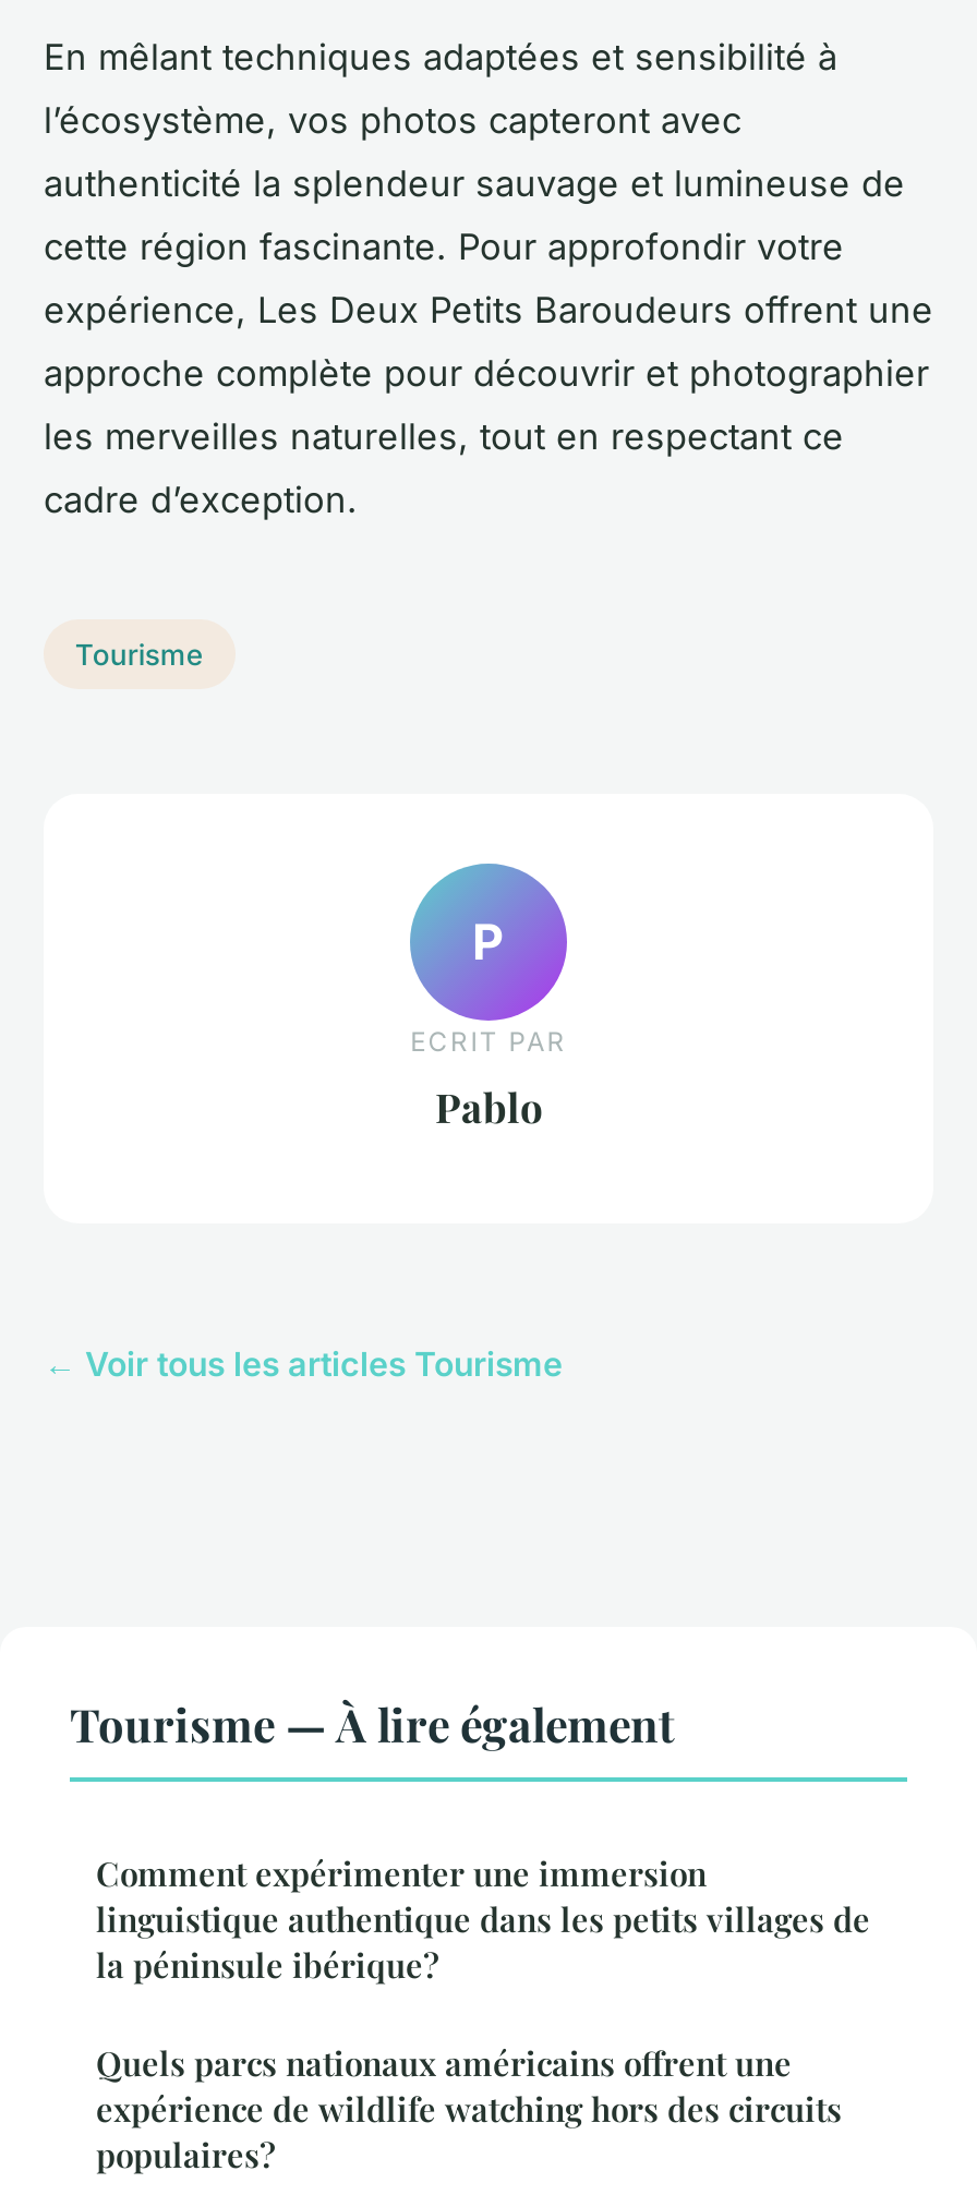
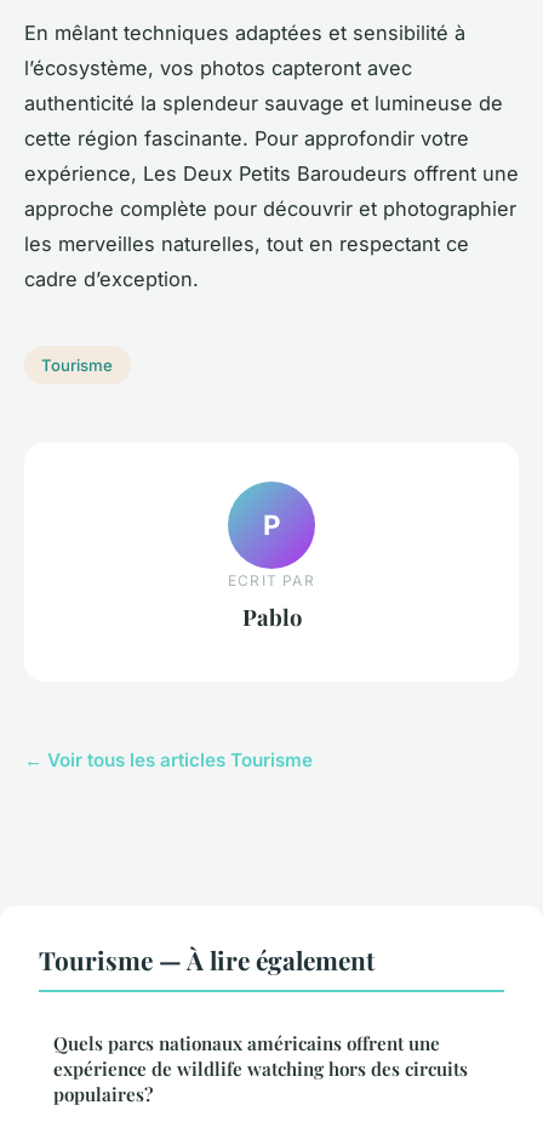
- Comment expérimenter une immersion
- linguistique authentique dans les petits villages de
- la péninsule ibérique?
